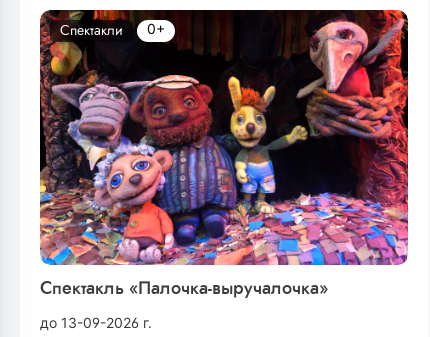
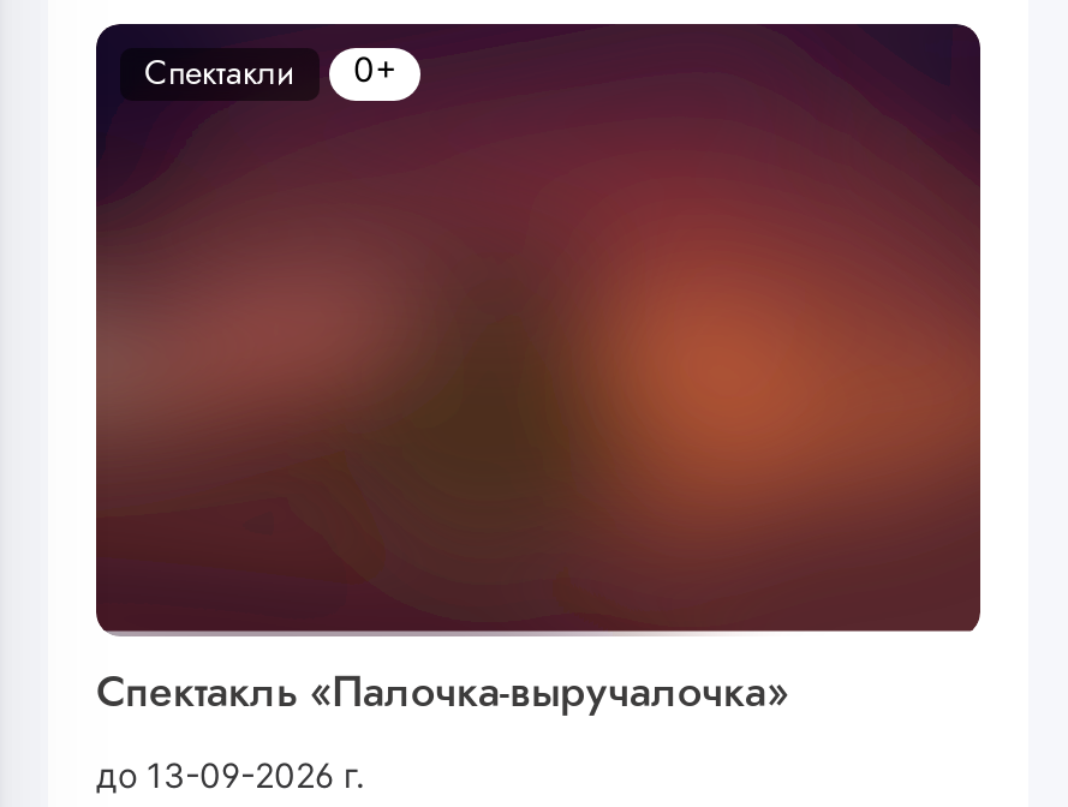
- [image]
+ [image]
